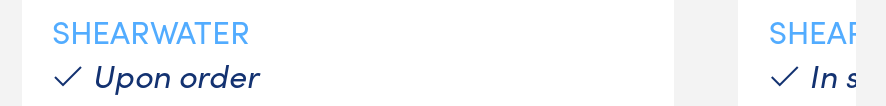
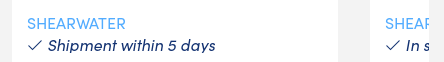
- Upon order
+ Shipment within 5 days
